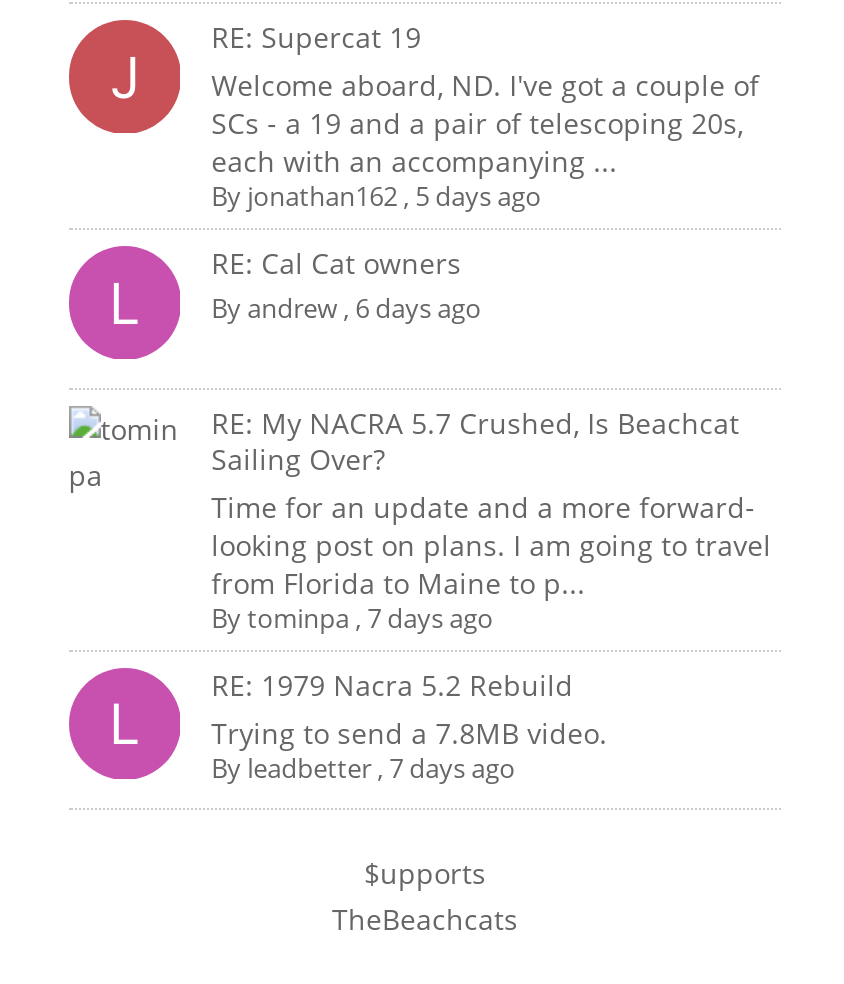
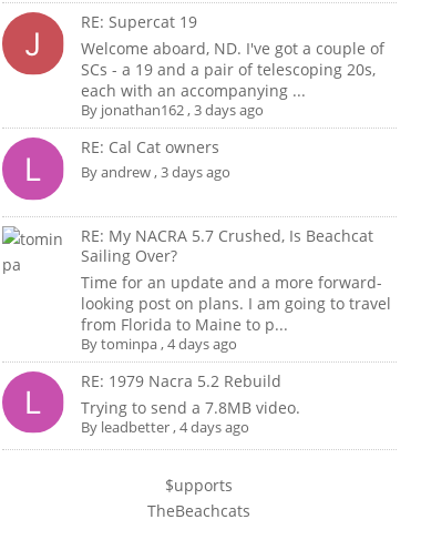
- By jonathan162, 5 days ago
+ By jonathan162, 3 days ago

- By andrew, 6 days ago
+ By andrew, 3 days ago

- By tominpa, 7 days ago
+ By tominpa, 4 days ago

- Byleadbetter, 7 days ago
+ Byleadbetter, 4 days ago
